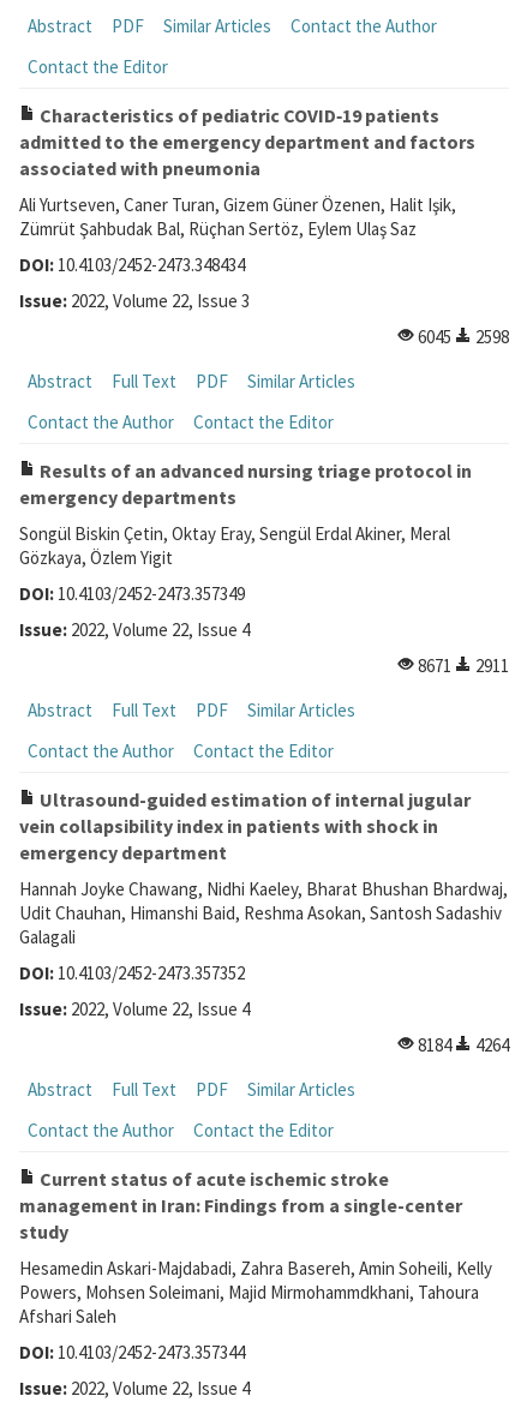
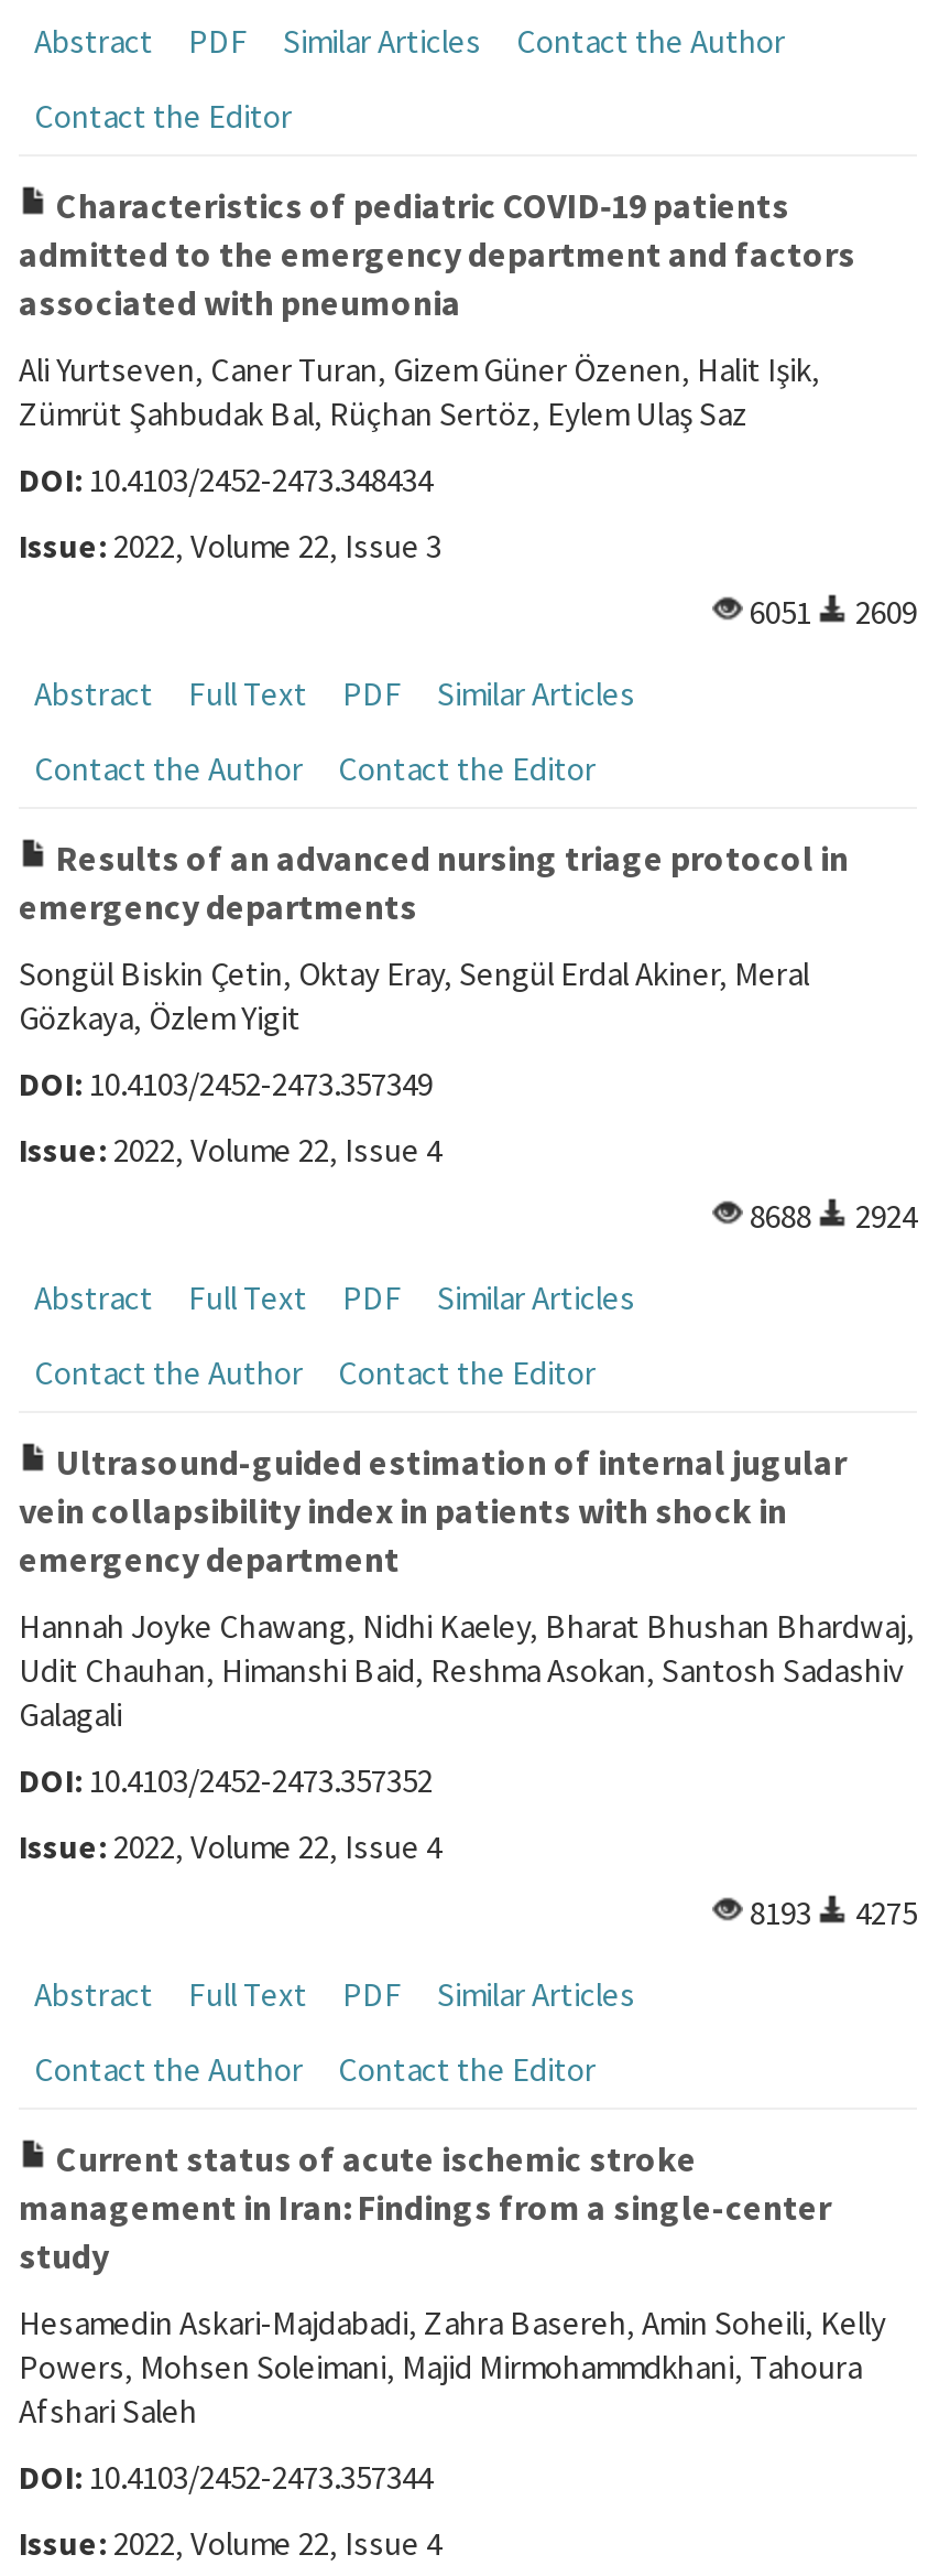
- 6045
+ 6051

- 2598
+ 2609

- 8671
+ 8688

- 2911
+ 2924

- 8184
+ 8193

- 4264
+ 4275
